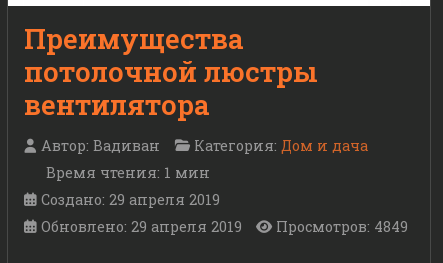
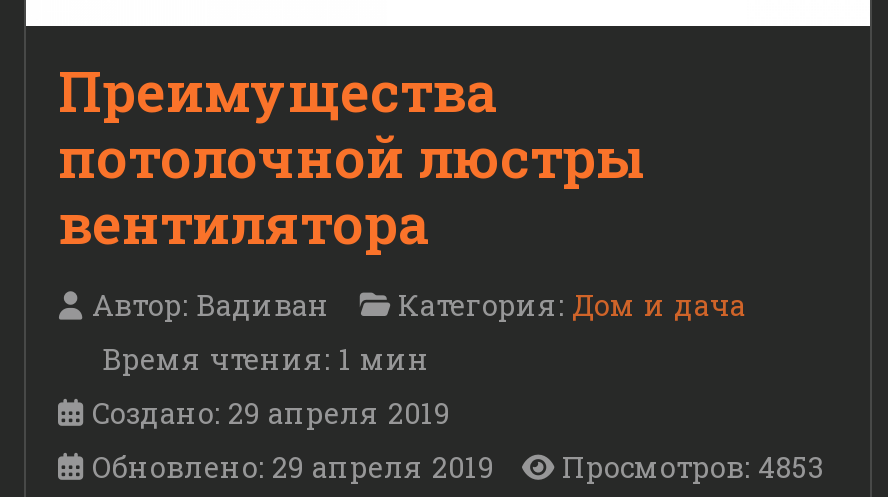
- Обновлено: 29 апреля 2019 Просмотров: 4849
+ Обновлено: 29 апреля 2019 Просмотров: 4853
